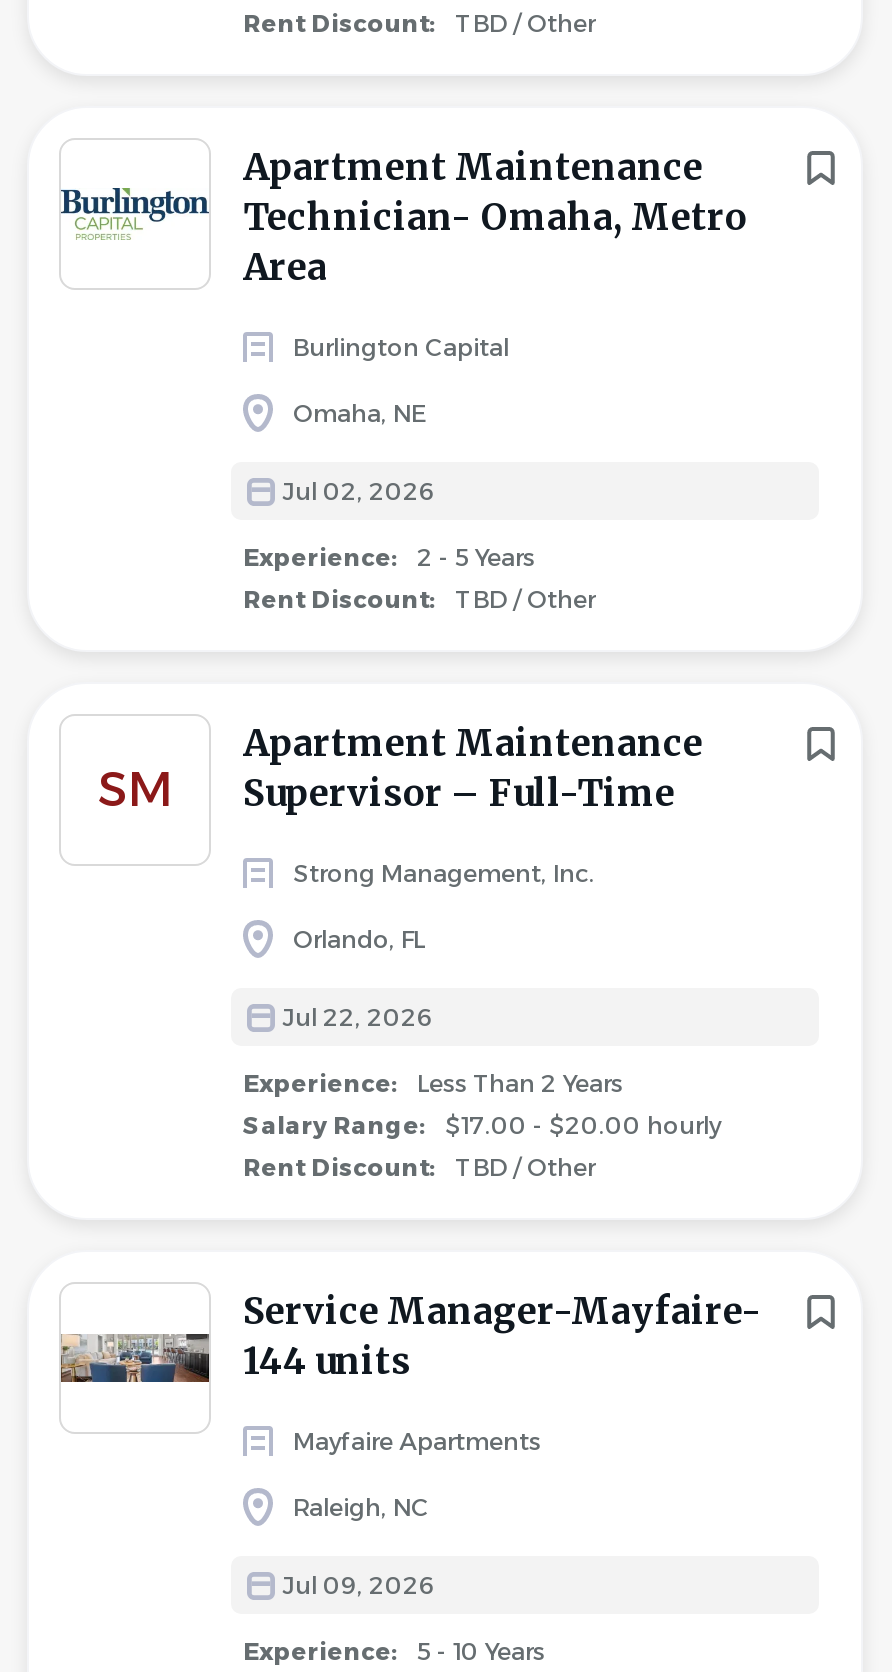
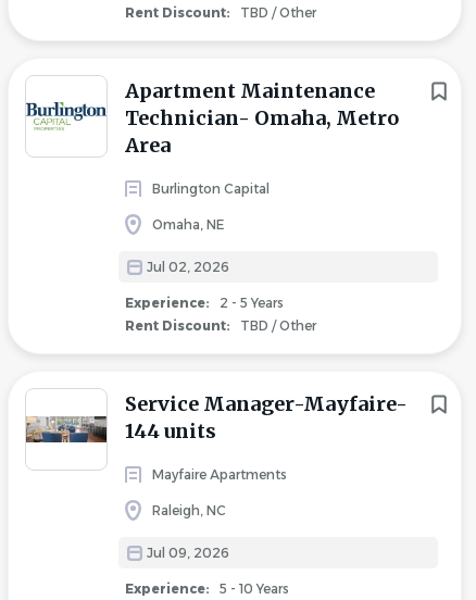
- Apartment Maintenance
- Supervisor – Full-Time
- Strong Management, Inc.
- Orlando, FL
- Jul 22, 2026
- Experience: Less Than 2 Years
- Salary Range: $17.00 - $20.00 hourly
- Rent Discount: TBD / Other

- SM
